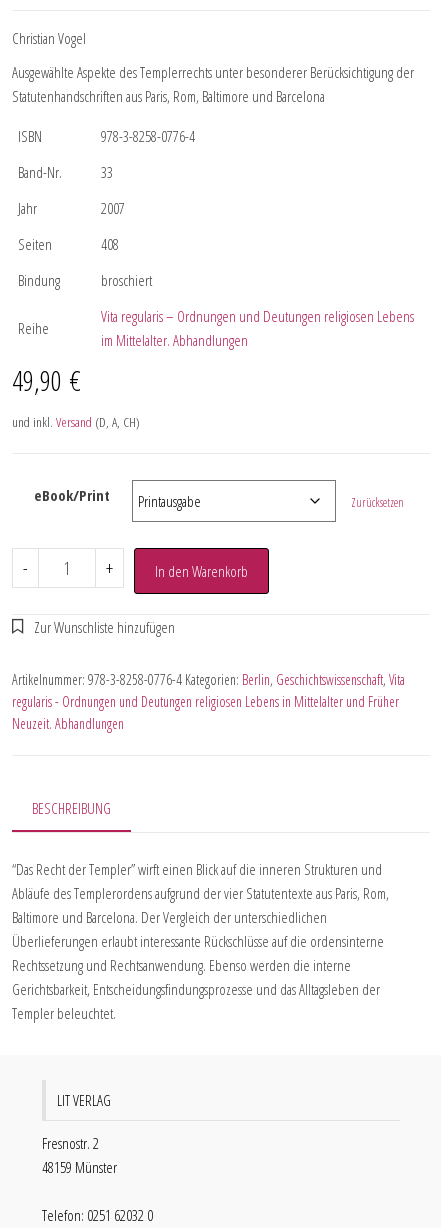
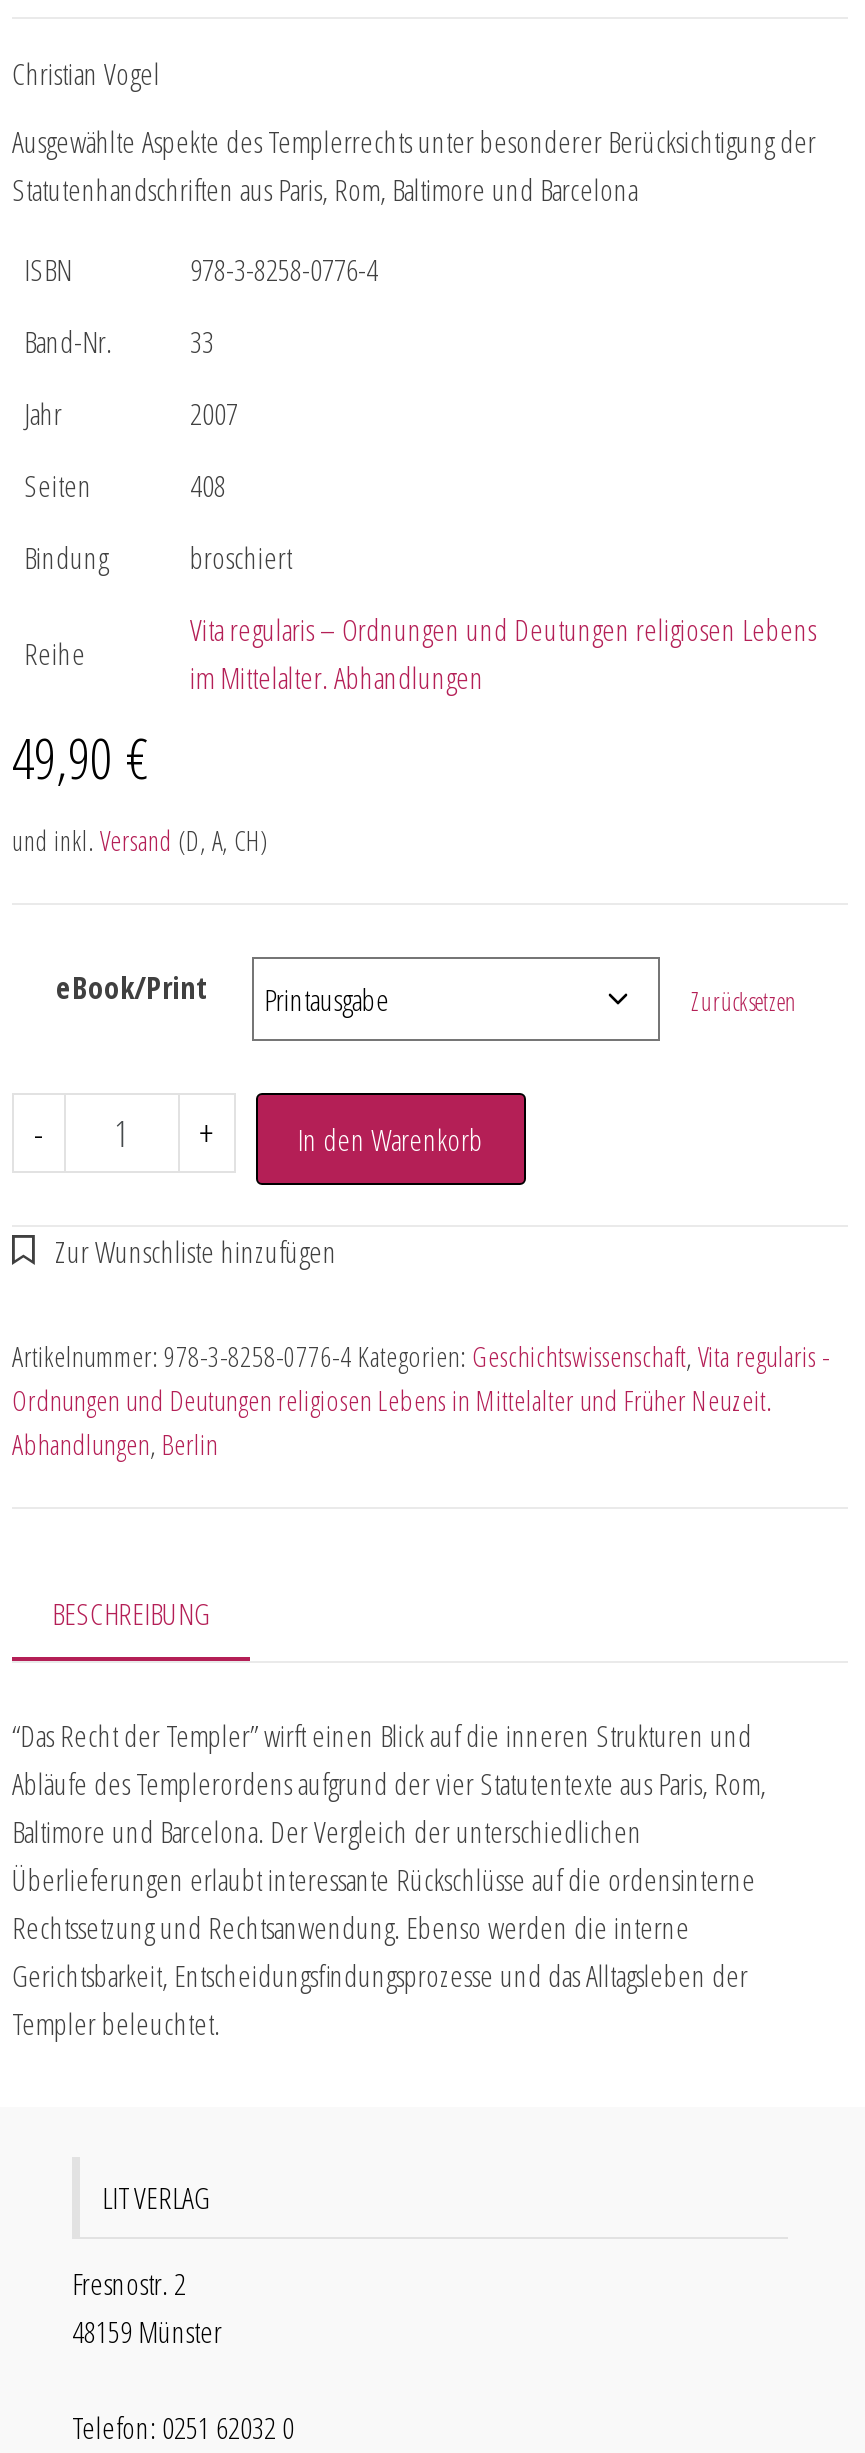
- Artikelnummer: 978-3-8258-0776-4 Kategorien: Berlin, Geschichtswissenschaft, Vita
- regularis - Ordnungen und Deutungen religiosen Lebens in Mittelalter und Früher
- Neuzeit. Abhandlungen
+ Artikelnummer: 978-3-8258-0776-4 Kategorien: Geschichtswissenschaft, Vita regularis -
+ Ordnungen und Deutungen religiosen Lebens in Mittelalter und Früher Neuzeit.
+ Abhandlungen, Berlin
